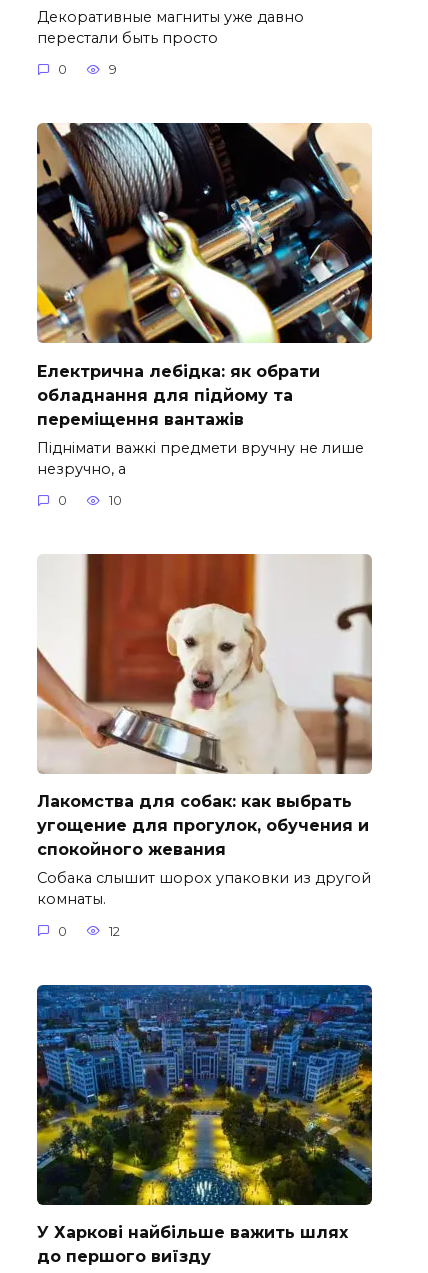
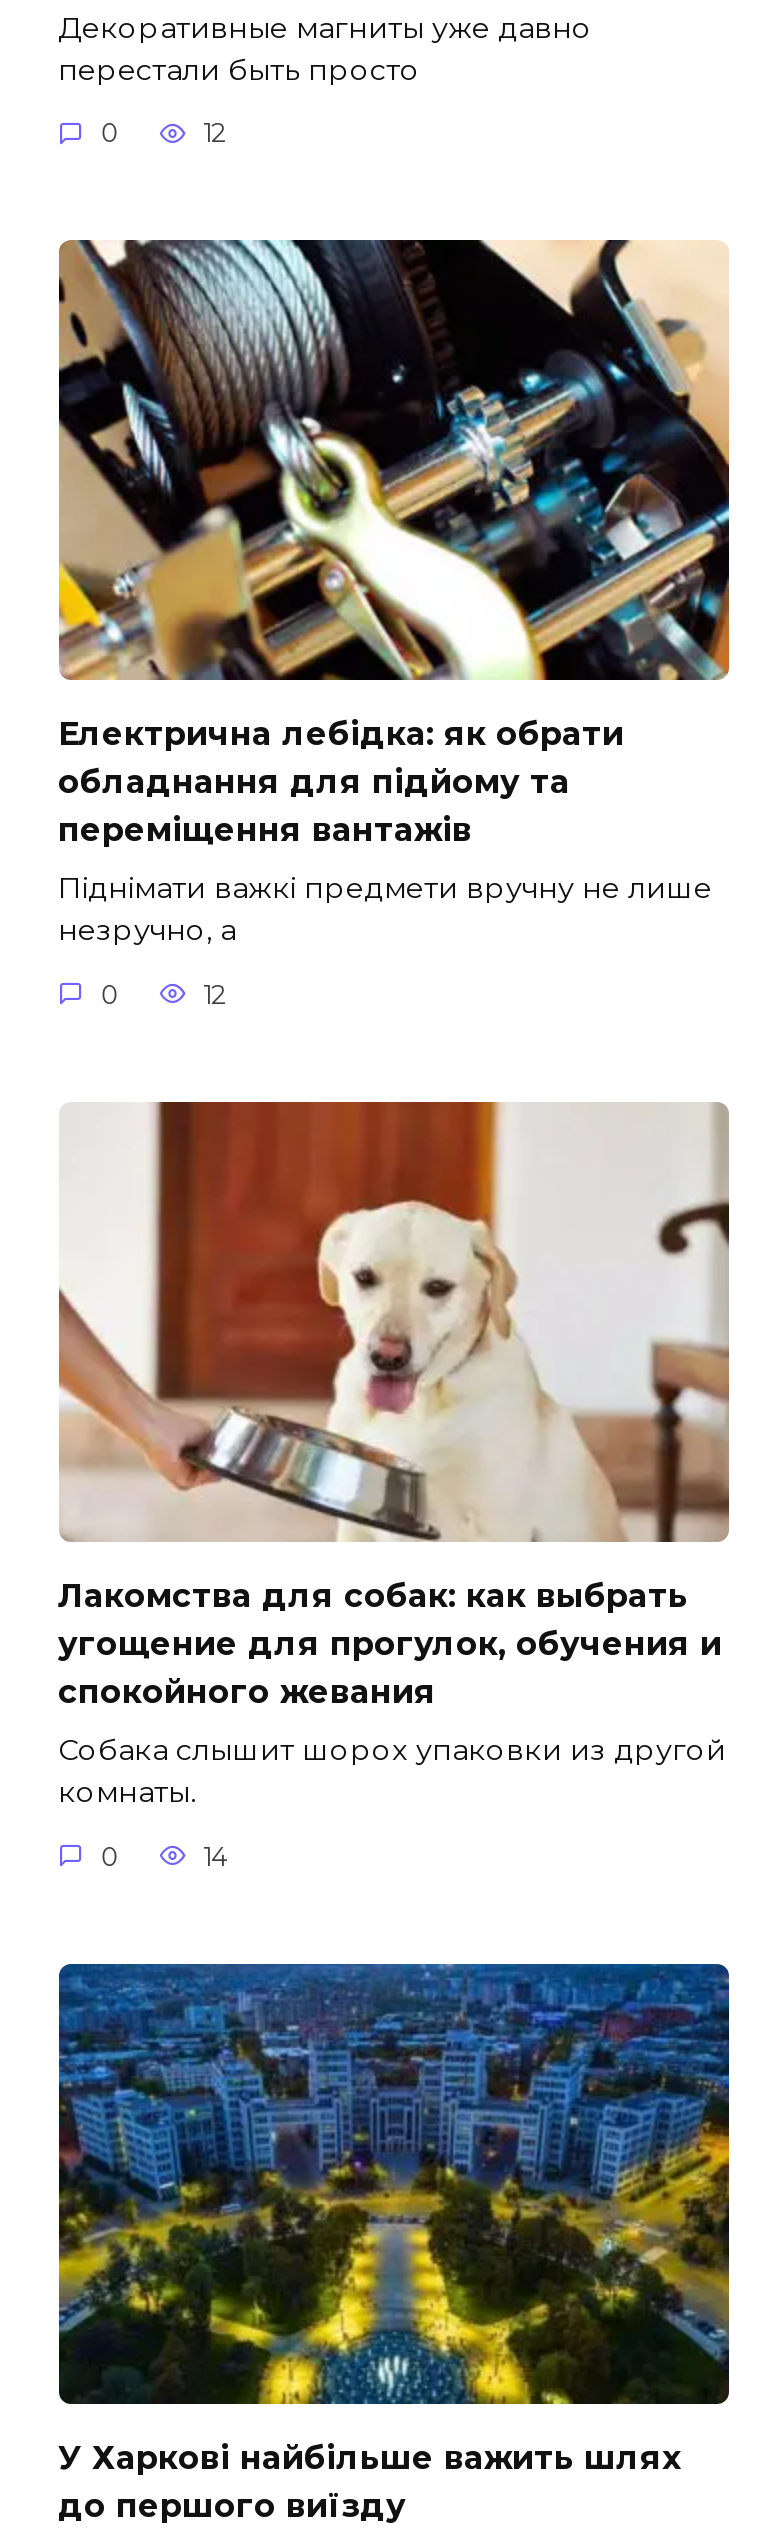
- 9
+ 12

- 10
+ 12

- 12
+ 14
